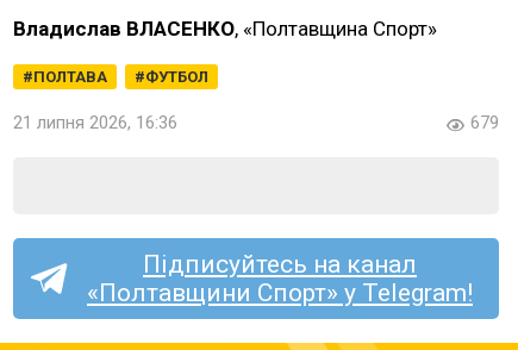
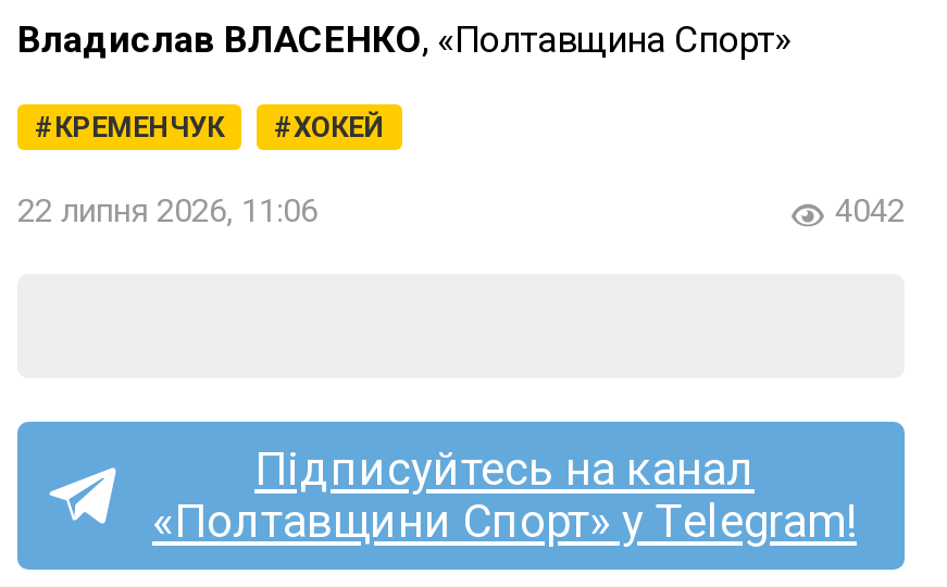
- ПОЛТАВА
- ФУТБОЛ
+ КРЕМЕНЧУК
+ ХОКЕЙ

- 21 липня 2026, 16:36
- 679
+ 22 липня 2026, 11:06
+ 4042
